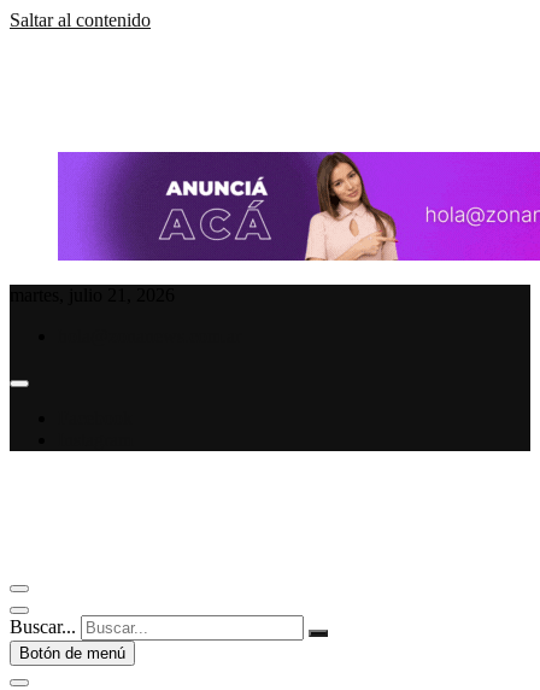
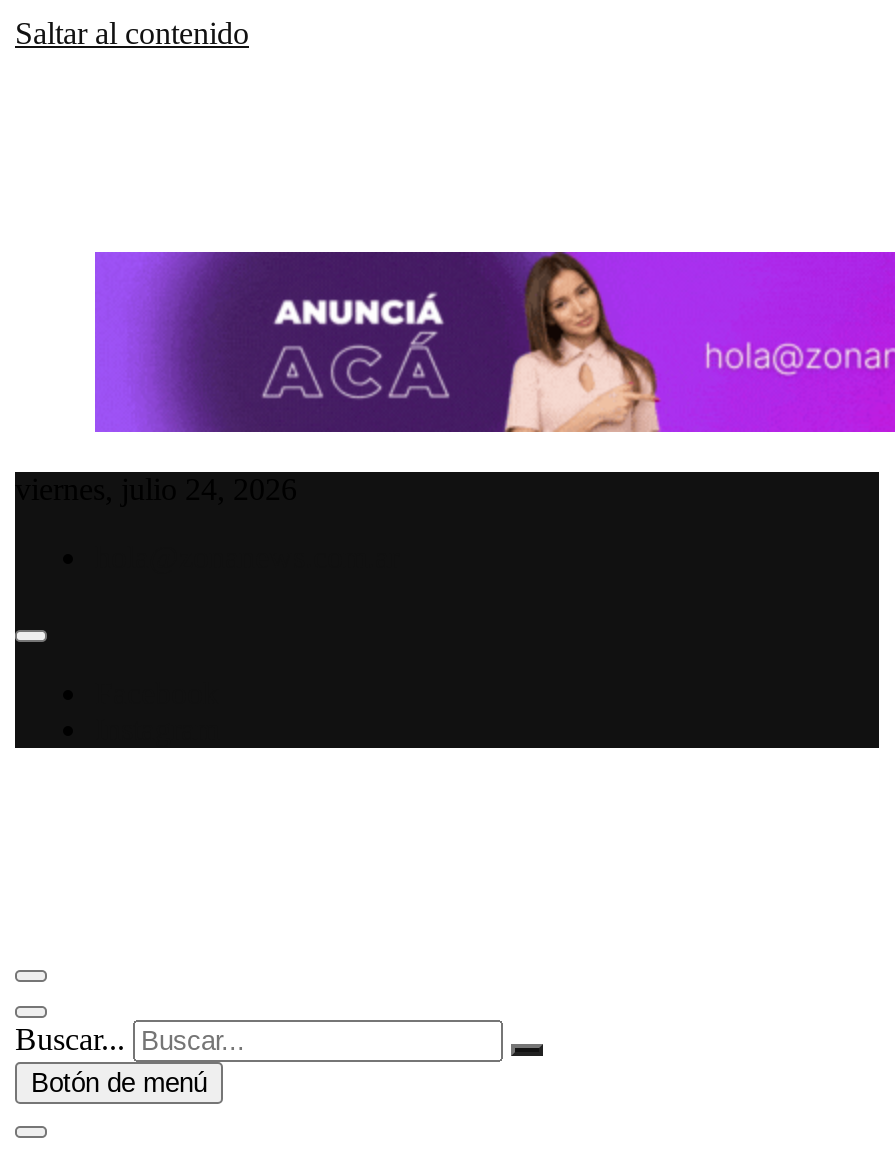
- martes, julio 21, 2026
+ viernes, julio 24, 2026
